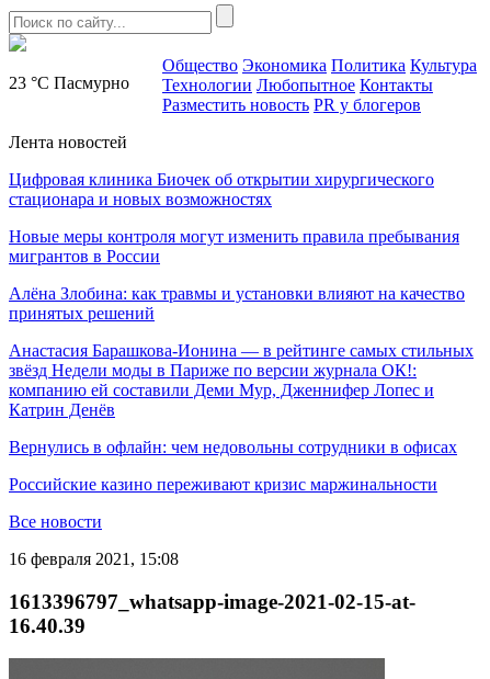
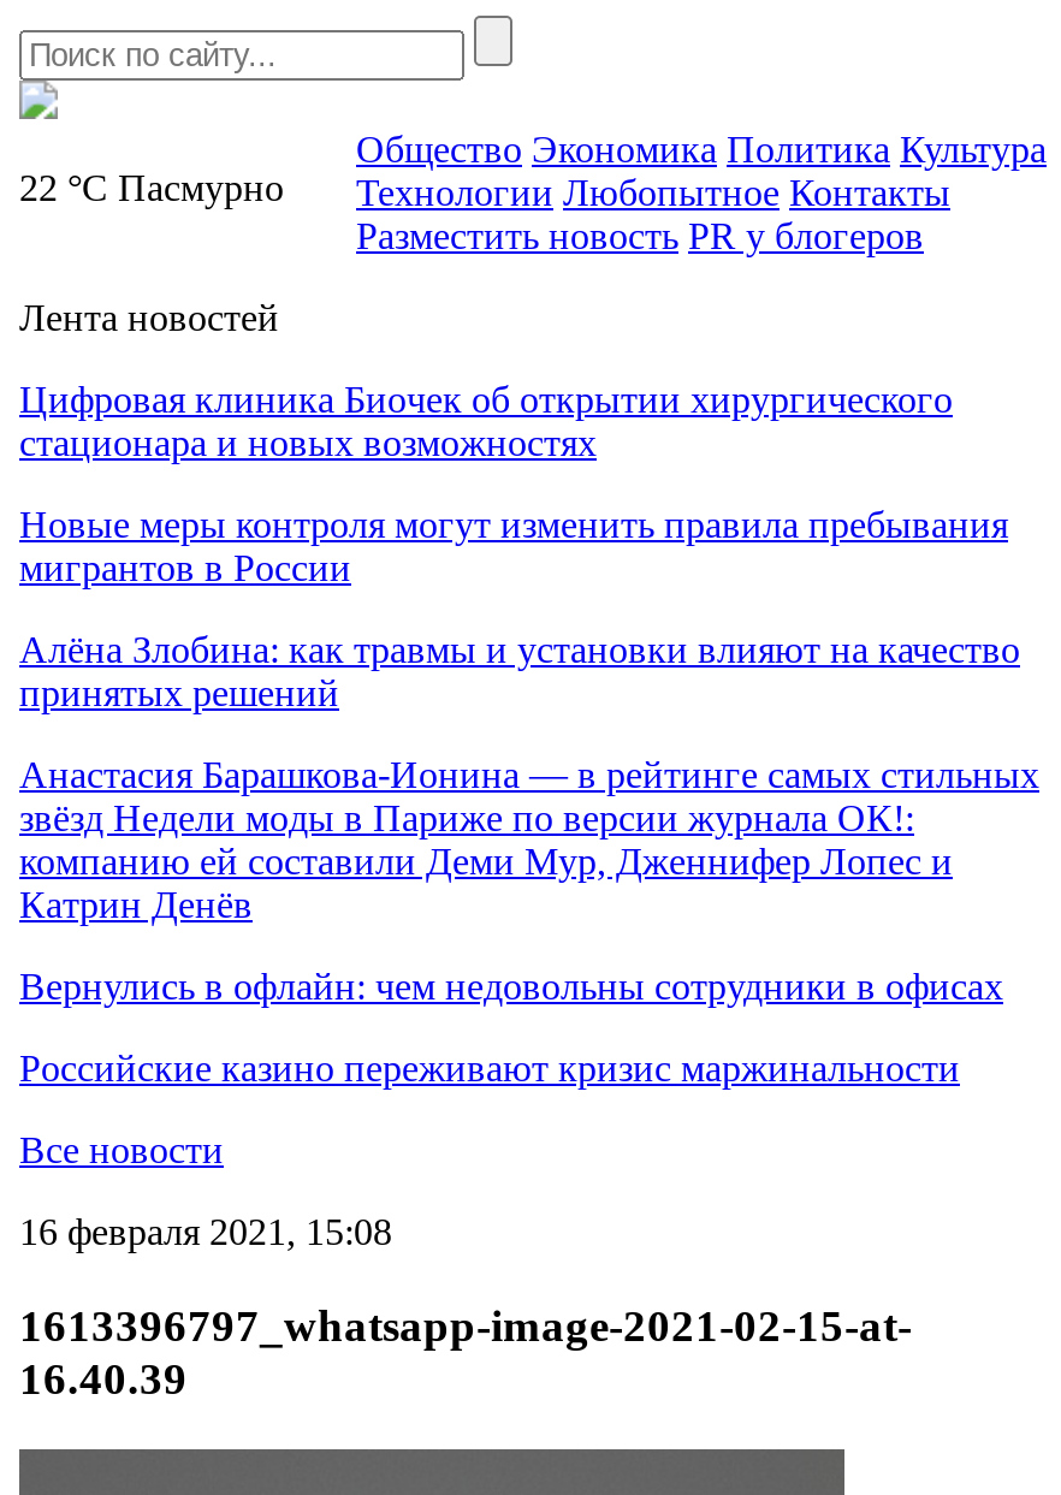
- 23 °C Пасмурно Технологии Любопытное Контакты
+ 22 °C Пасмурно Технологии Любопытное Контакты
